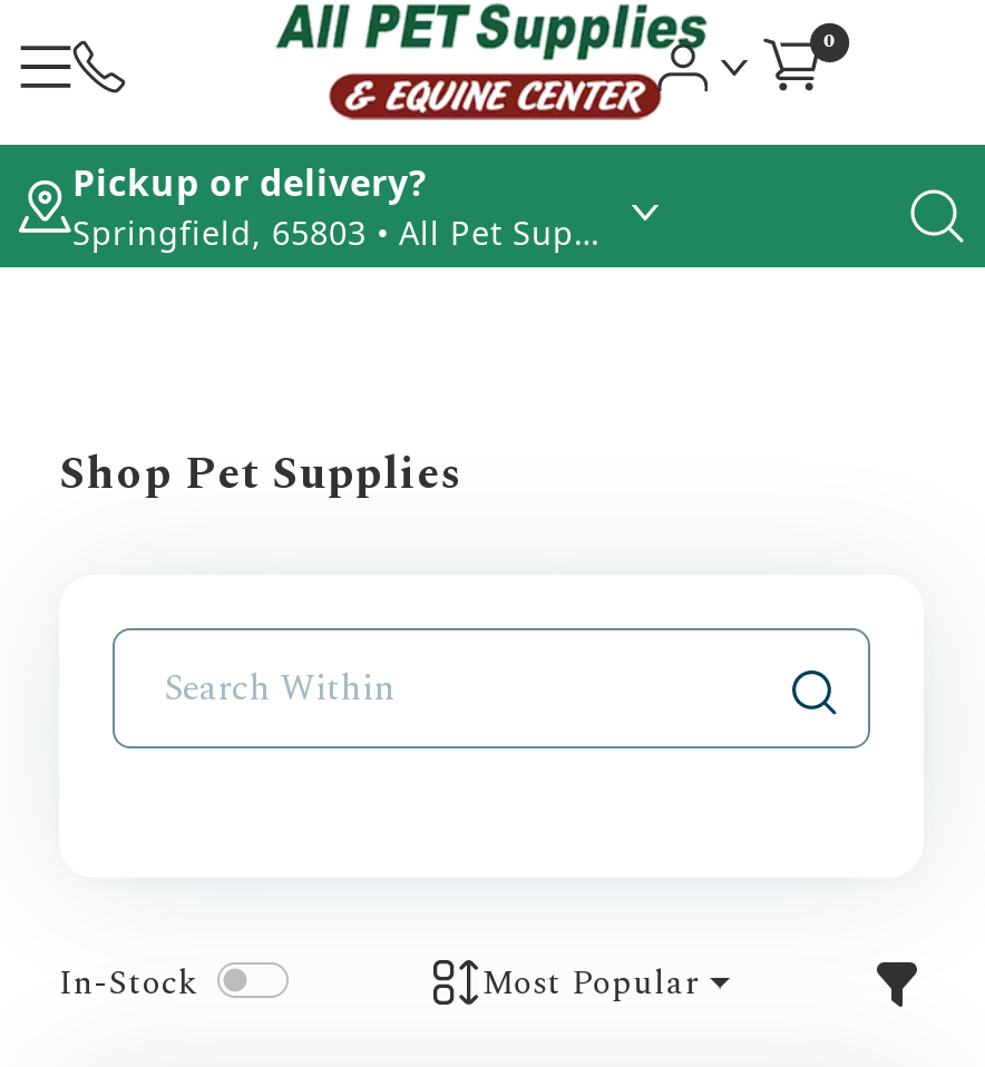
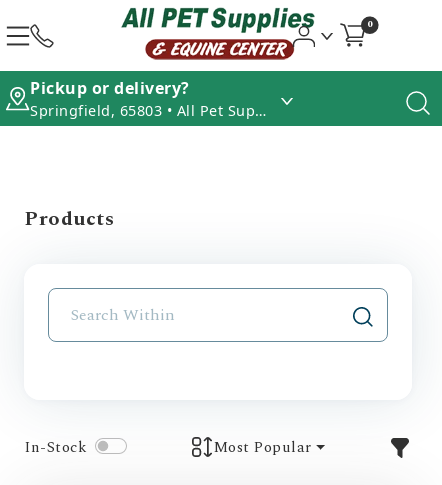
- Shop Pet Supplies
+ Products
